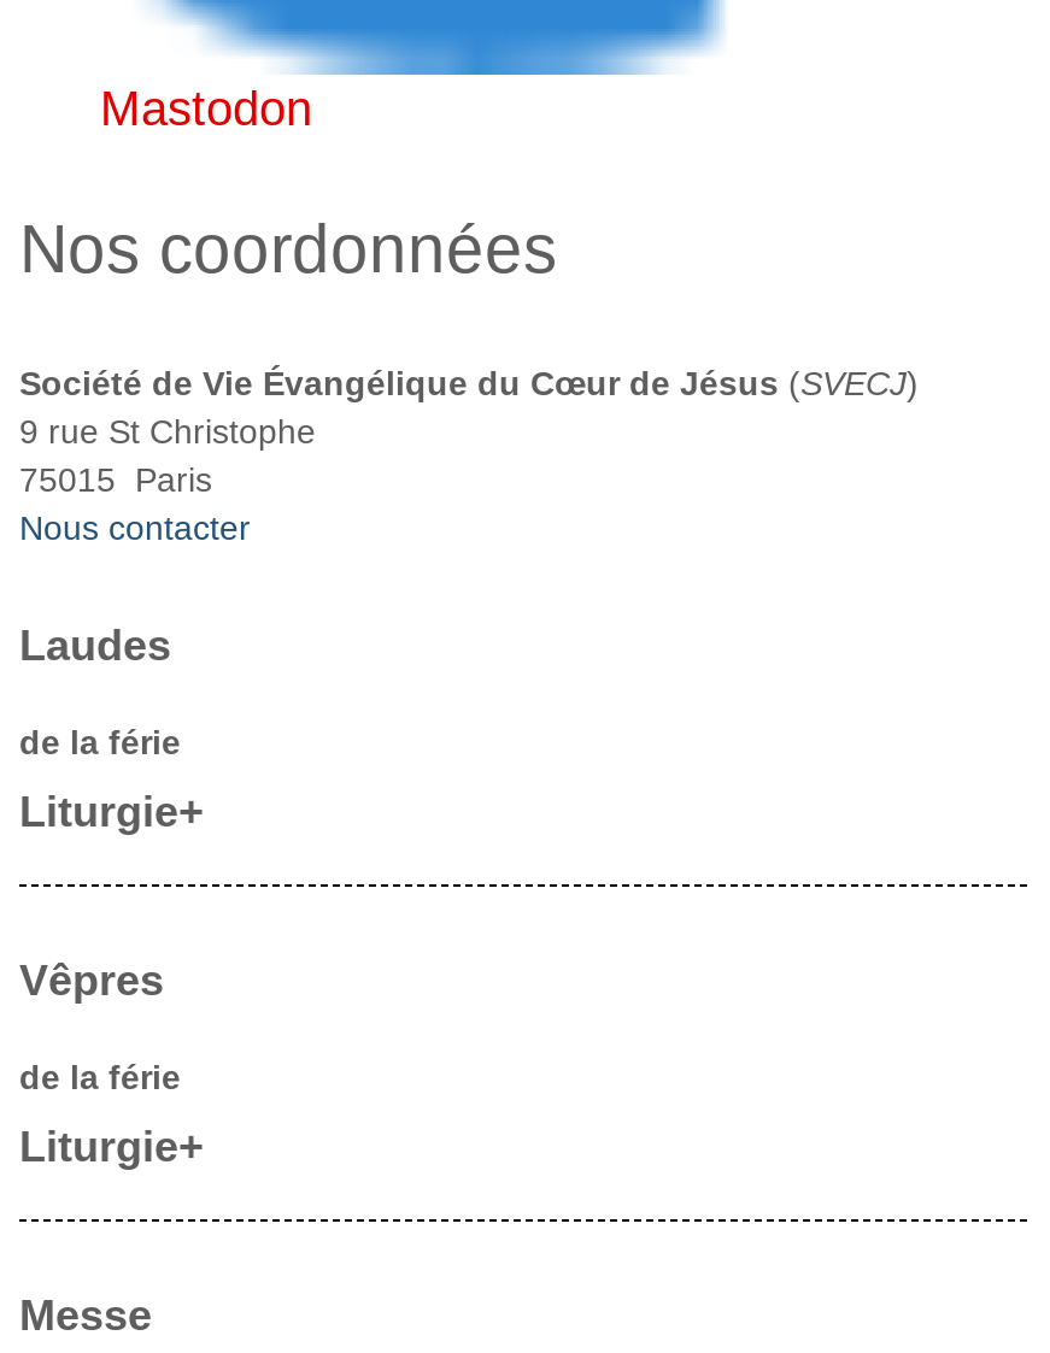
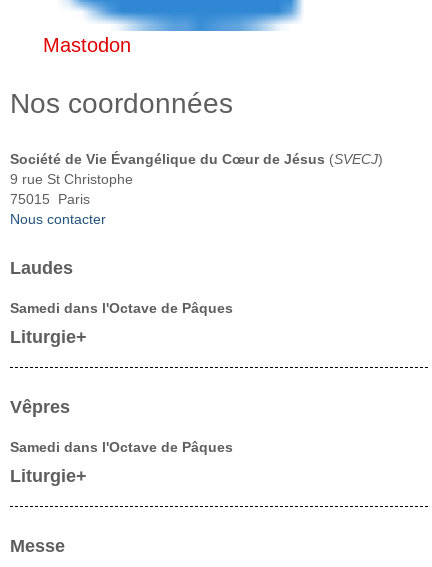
- de la férie
+ Samedi dans l'Octave de Pâques

- de la férie
+ Samedi dans l'Octave de Pâques
